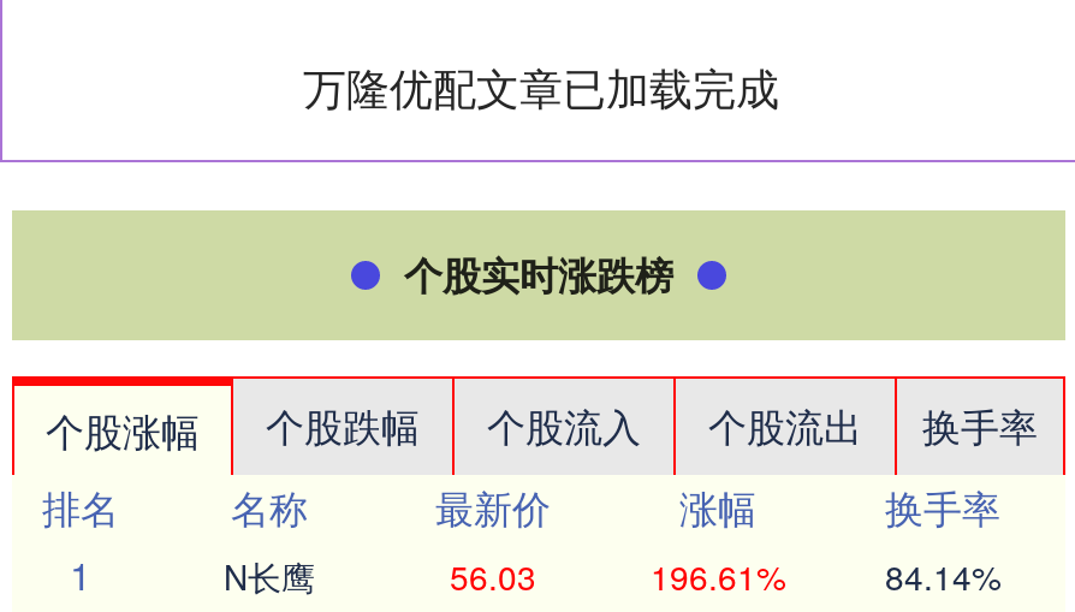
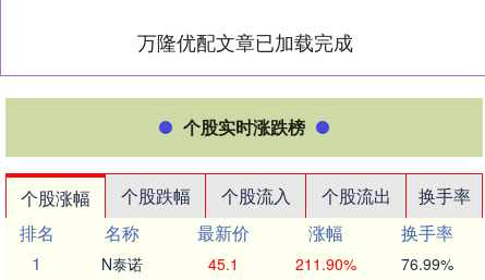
- N长鹰
+ N泰诺

- 56.03
+ 45.1

- 196.61%
+ 211.90%

- 84.14%
+ 76.99%
